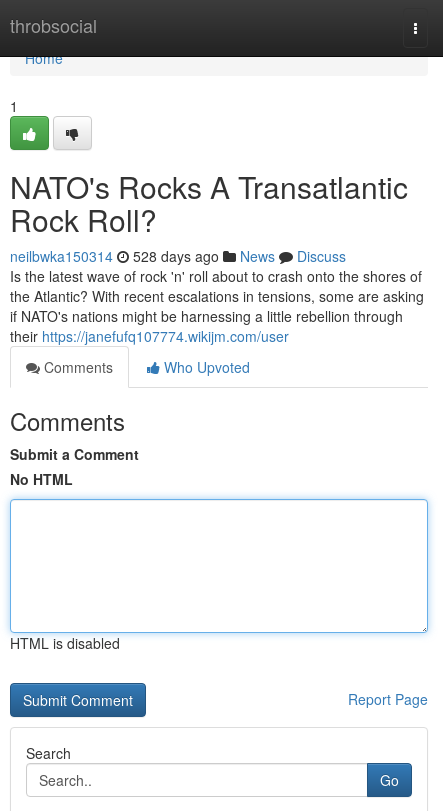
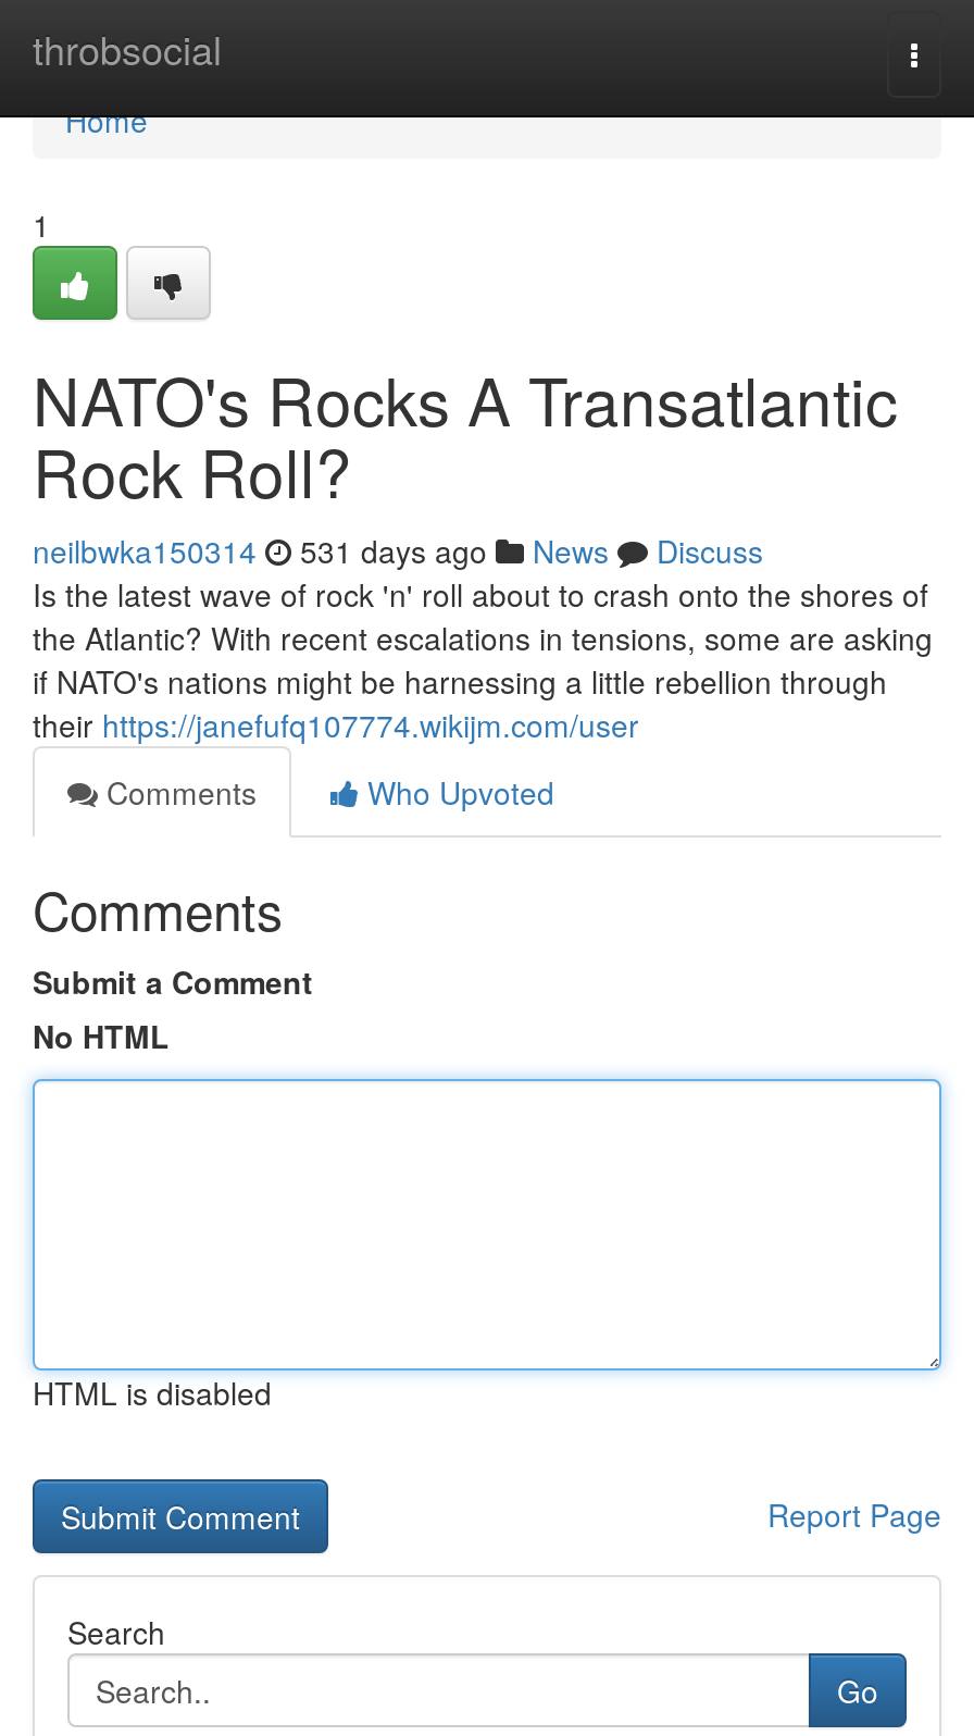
- neilbwka150314 528 days ago News Discuss
+ neilbwka150314 531 days ago News Discuss
